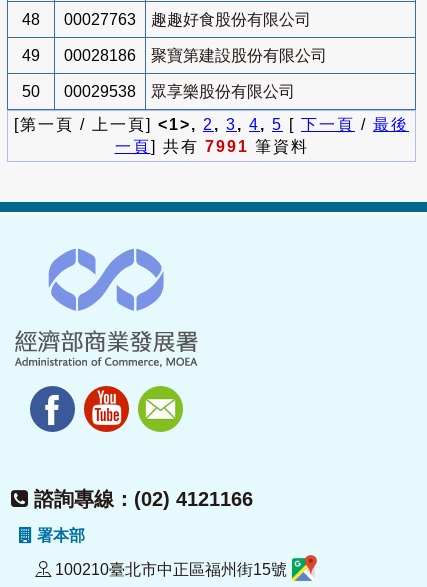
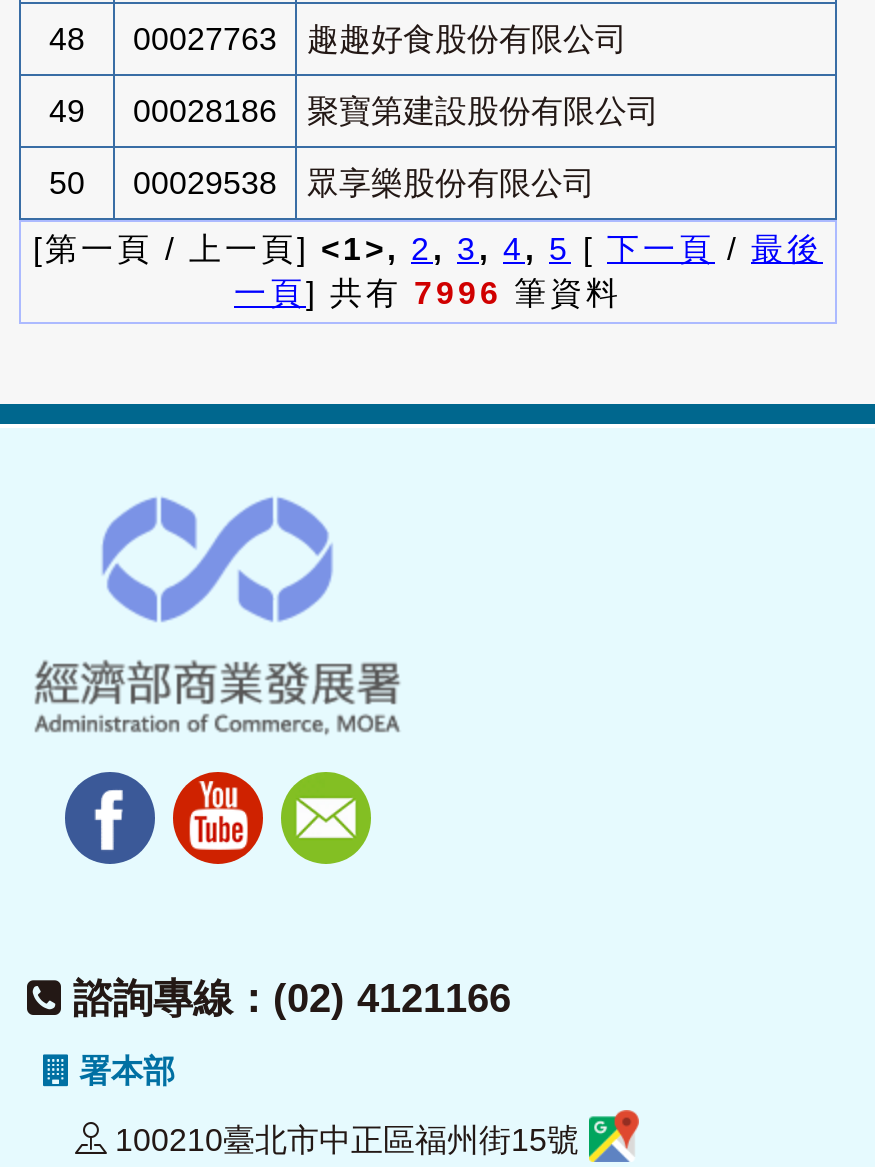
- 一頁] 共有7991筆資料
+ 一頁] 共有7996筆資料
